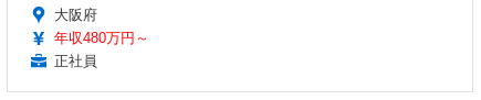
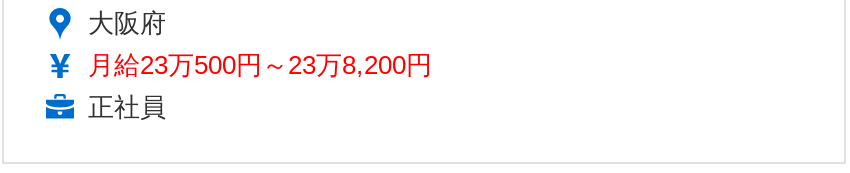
- 年収480万円～
+ 月給23万500円～23万8,200円
